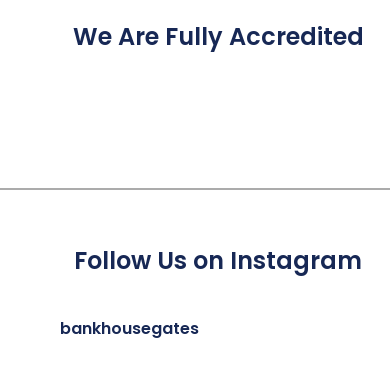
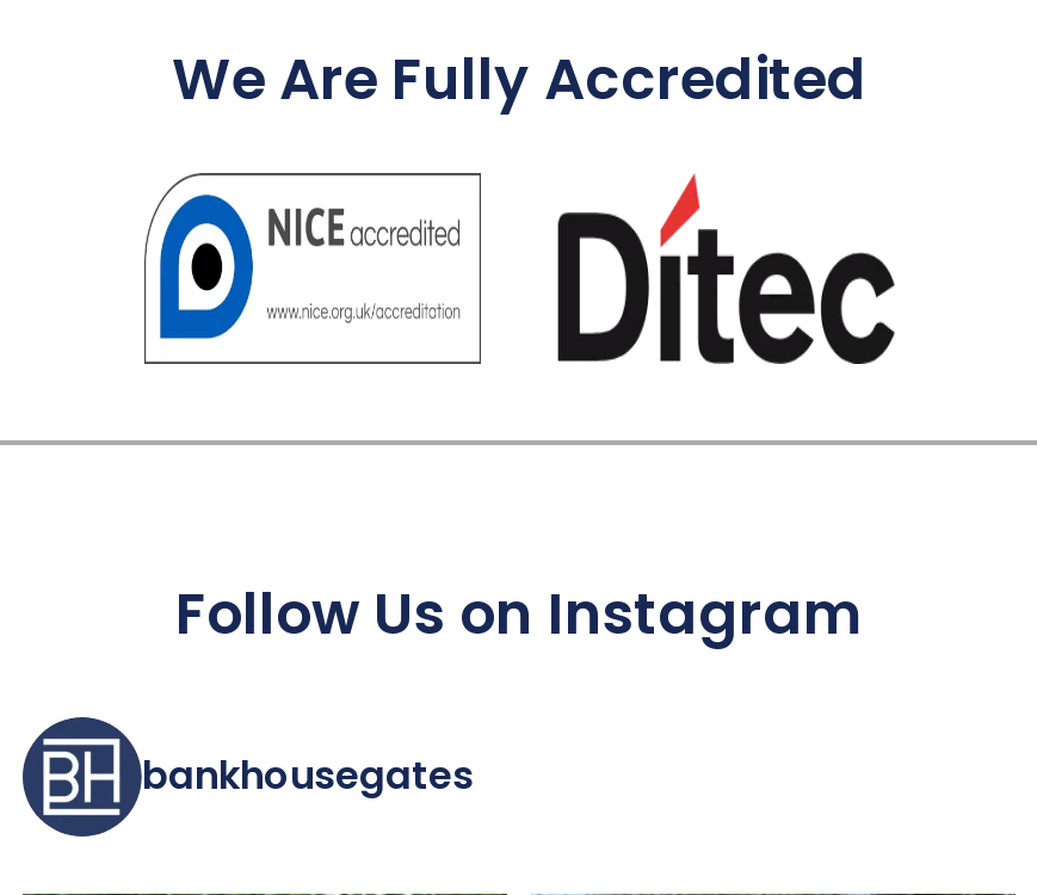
+ [image]

+ [image]

+ [image]
